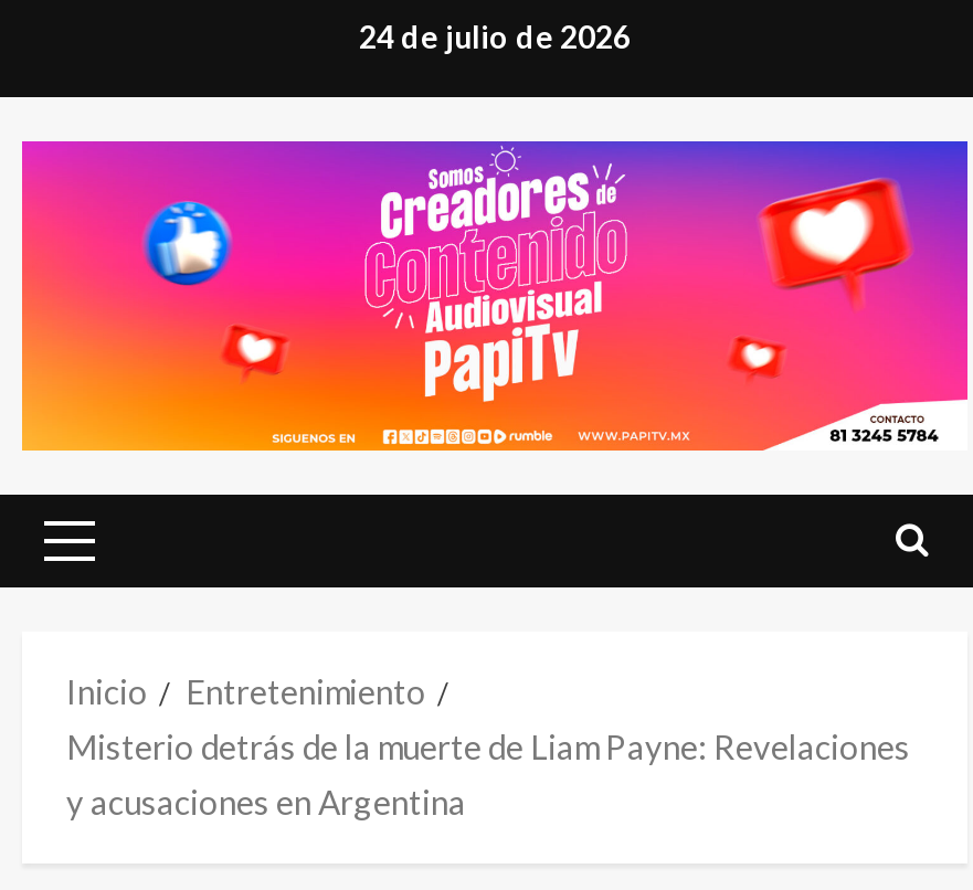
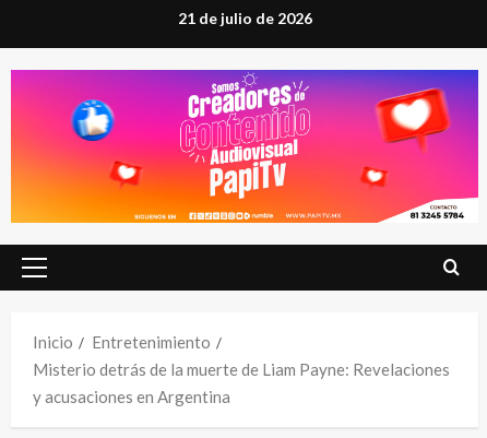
- 24 de julio de 2026
+ 21 de julio de 2026
